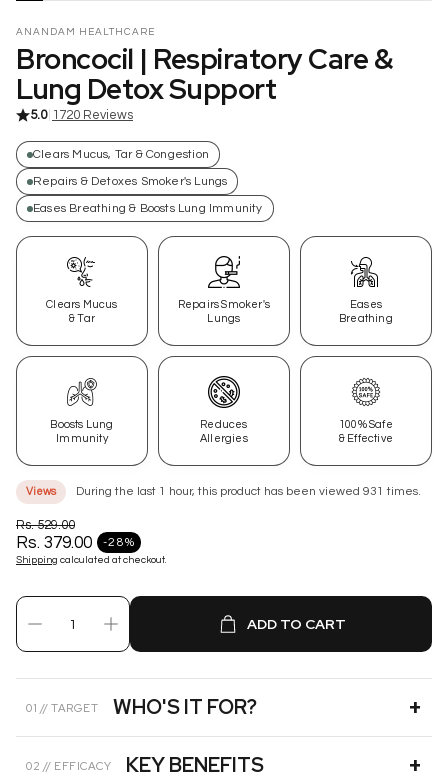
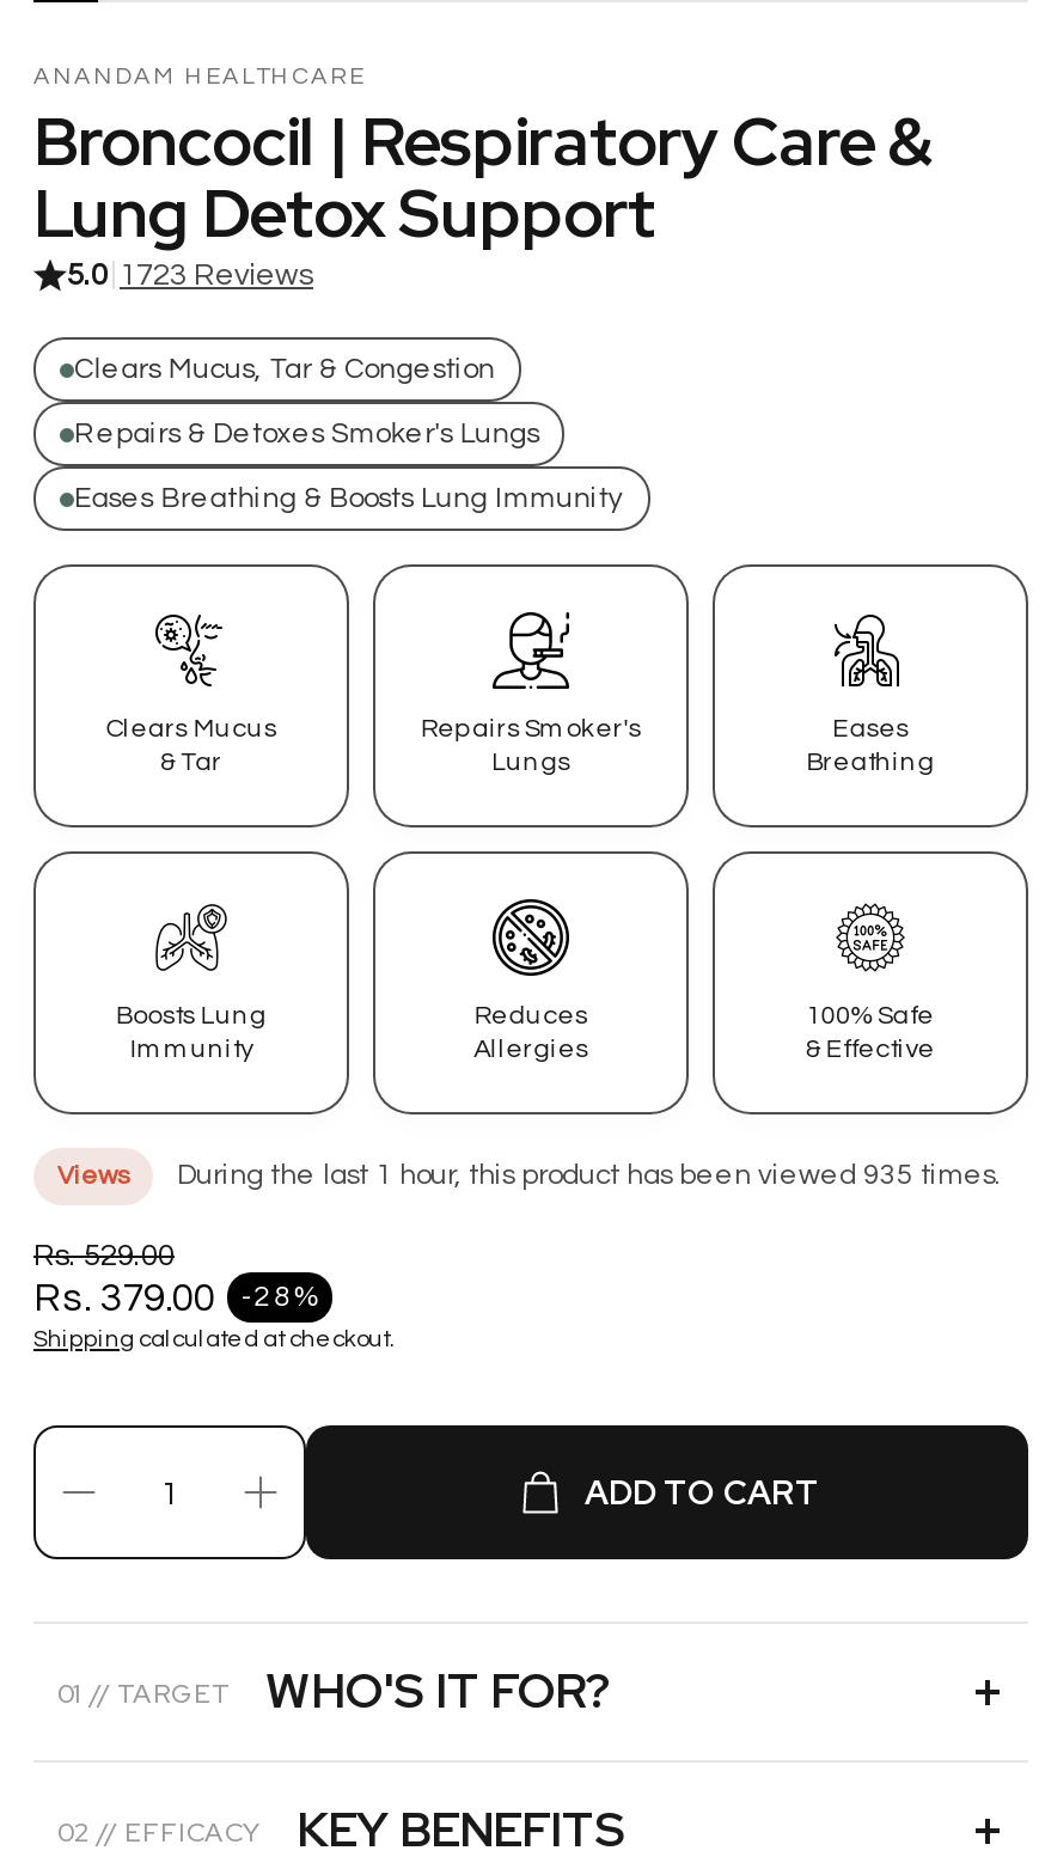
- 5.0 1720 Reviews
+ 5.0 1723 Reviews

- During the last 1 hour, this product has been viewed 931 times.
+ During the last 1 hour, this product has been viewed 935 times.
